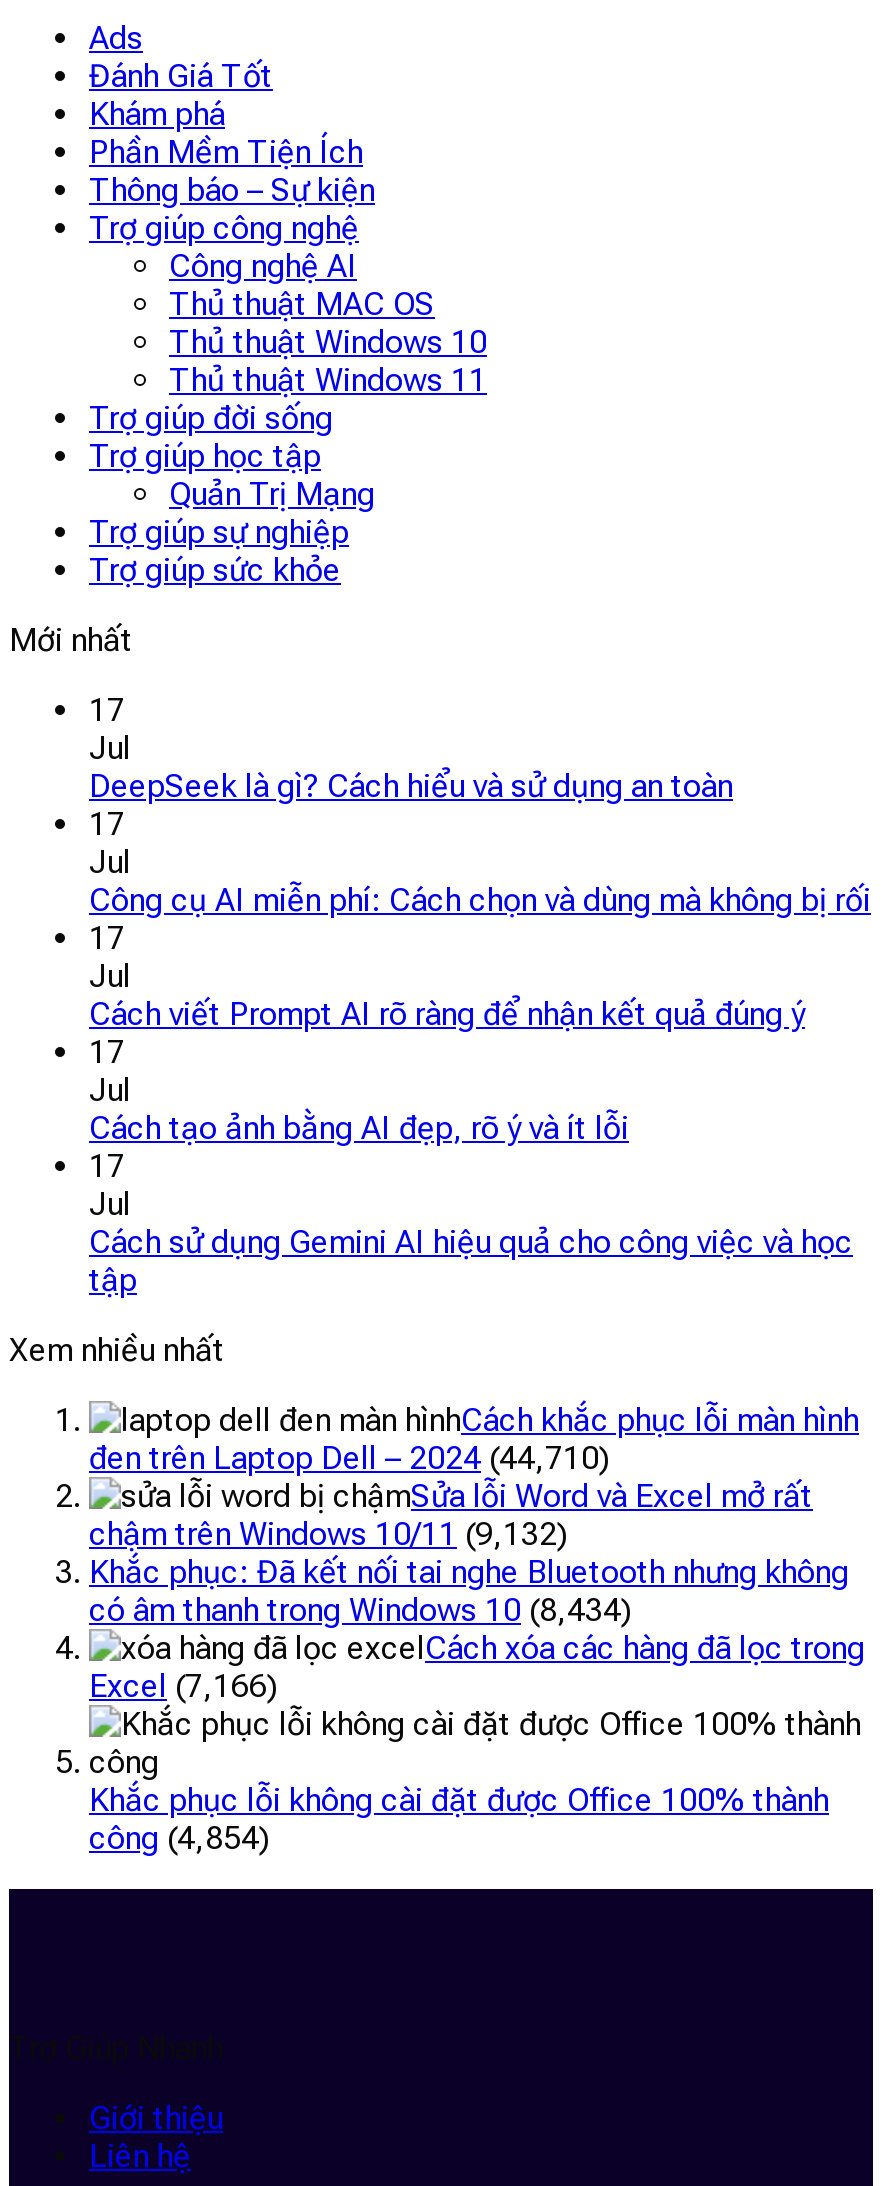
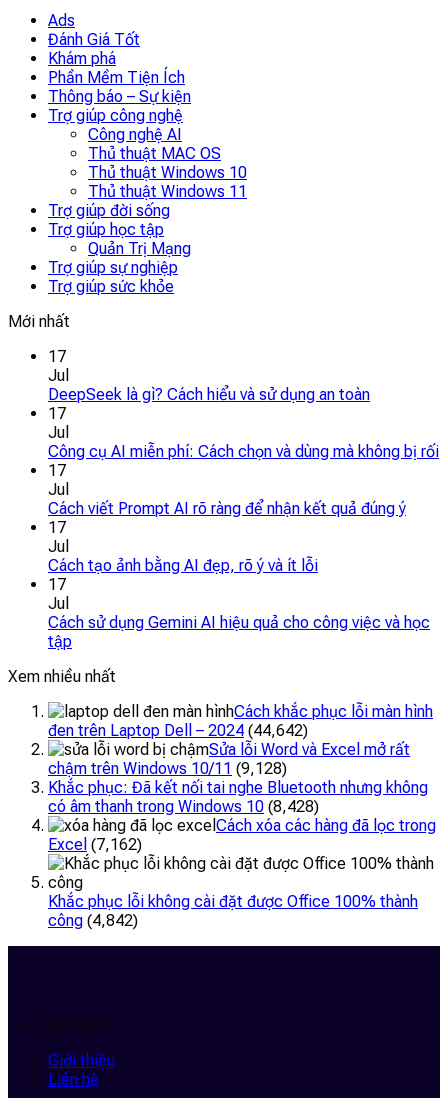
- đen trên Laptop Dell – 2024 (44,710)
+ đen trên Laptop Dell – 2024 (44,642)

- chậm trên Windows 10/11 (9,132)
+ chậm trên Windows 10/11 (9,128)

- có âm thanh trong Windows 10 (8,434)
+ có âm thanh trong Windows 10 (8,428)

- Excel (7,166)
+ Excel (7,162)

- công (4,854)
+ công (4,842)
